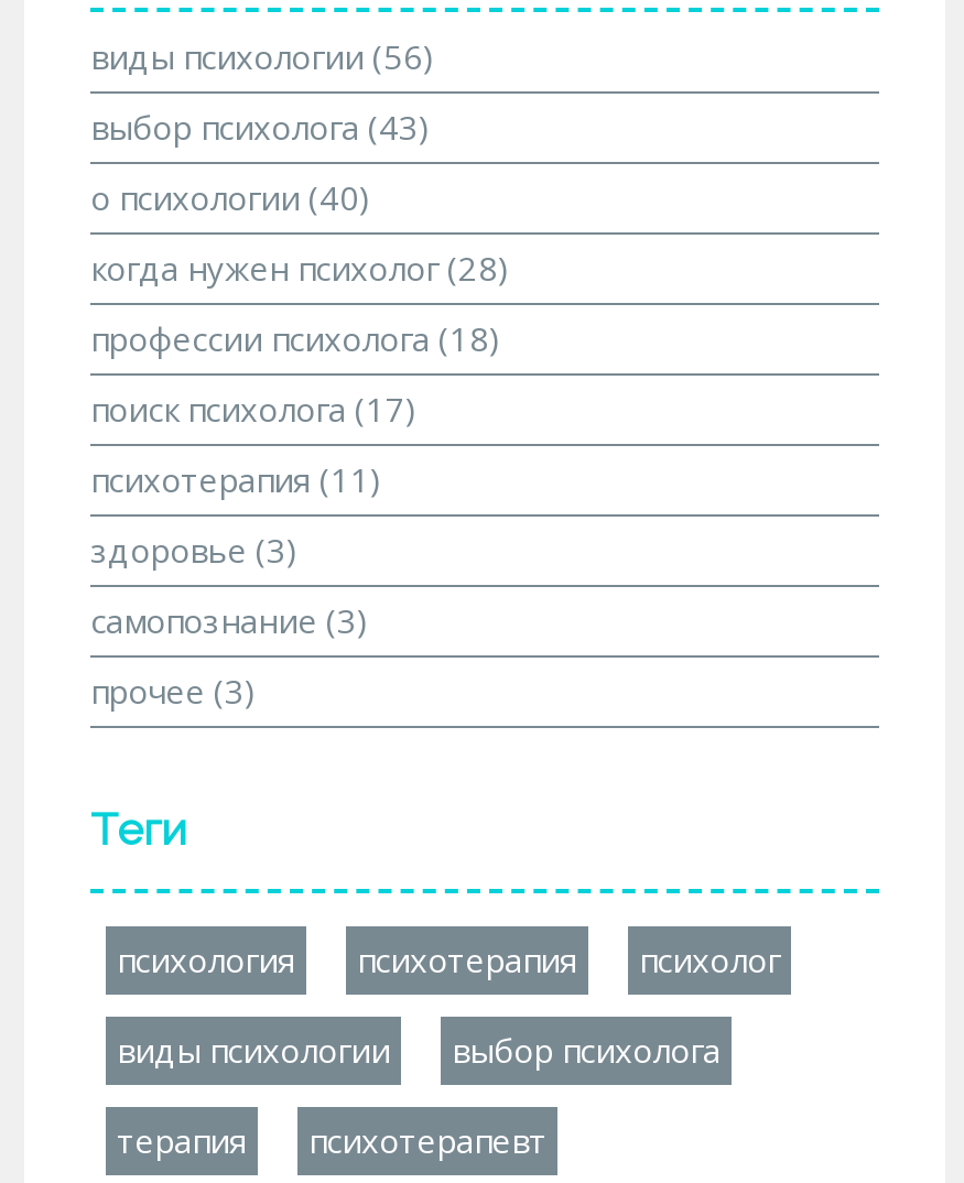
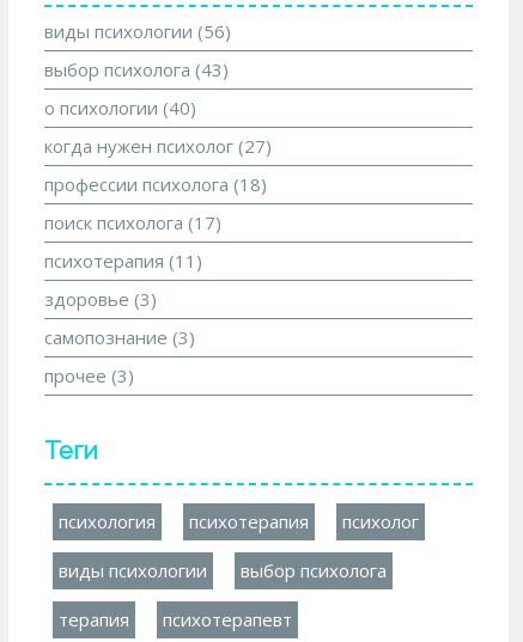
- когда нужен психолог (28)
+ когда нужен психолог (27)
